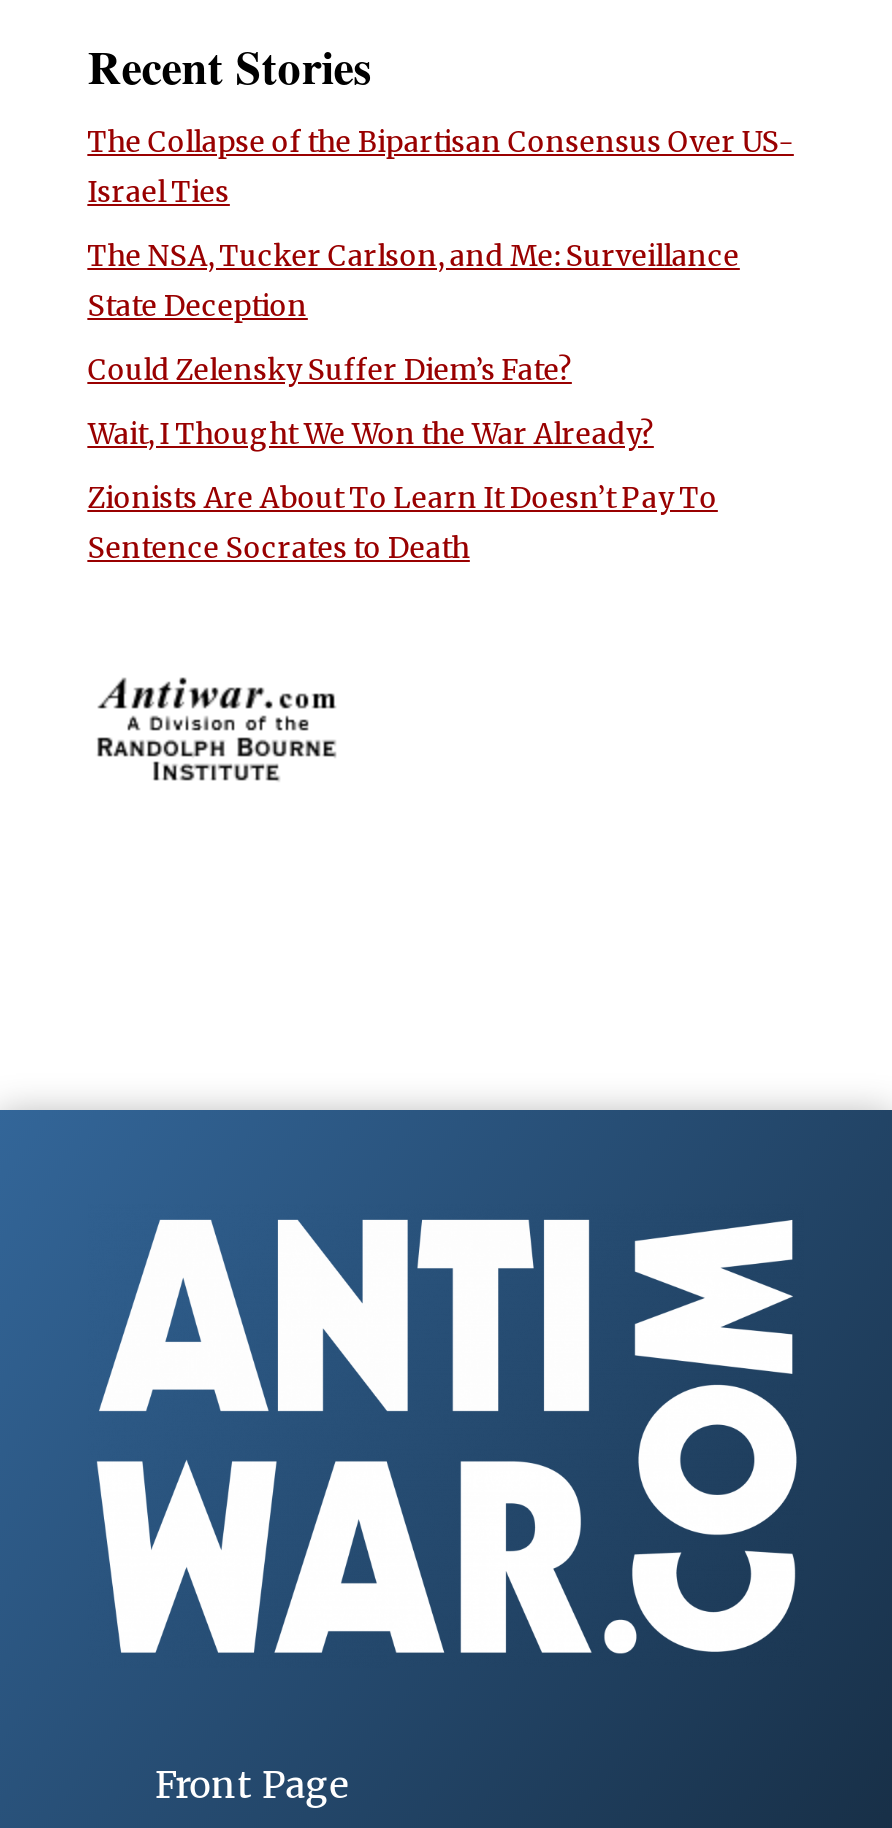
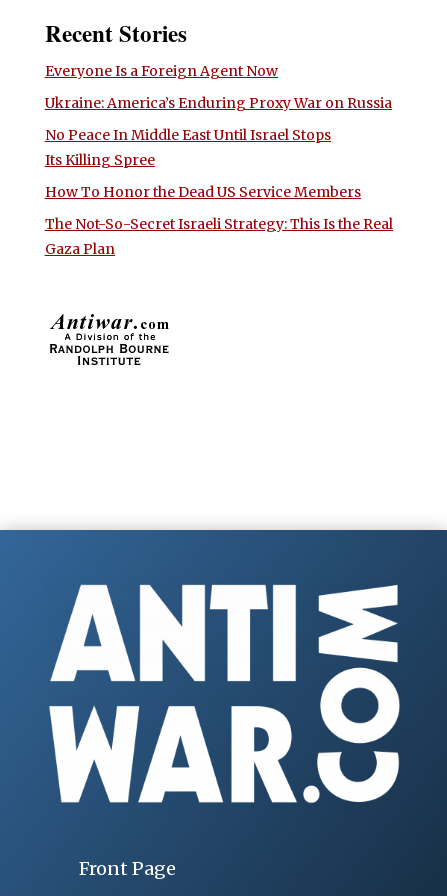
- The Collapse of the Bipartisan Consensus Over US-
- Israel Ties
+ Everyone Is a Foreign Agent Now

- The NSA, Tucker Carlson, and Me: Surveillance
- State Deception
+ Ukraine: America’s Enduring Proxy War on Russia

- Could Zelensky Suffer Diem’s Fate?
+ No Peace In Middle East Until Israel Stops
+ Its Killing Spree

- Wait, I Thought We Won the War Already?
+ How To Honor the Dead US Service Members

- Zionists Are About To Learn It Doesn’t Pay To
- Sentence Socrates to Death
+ The Not-So-Secret Israeli Strategy: This Is the Real
+ Gaza Plan
